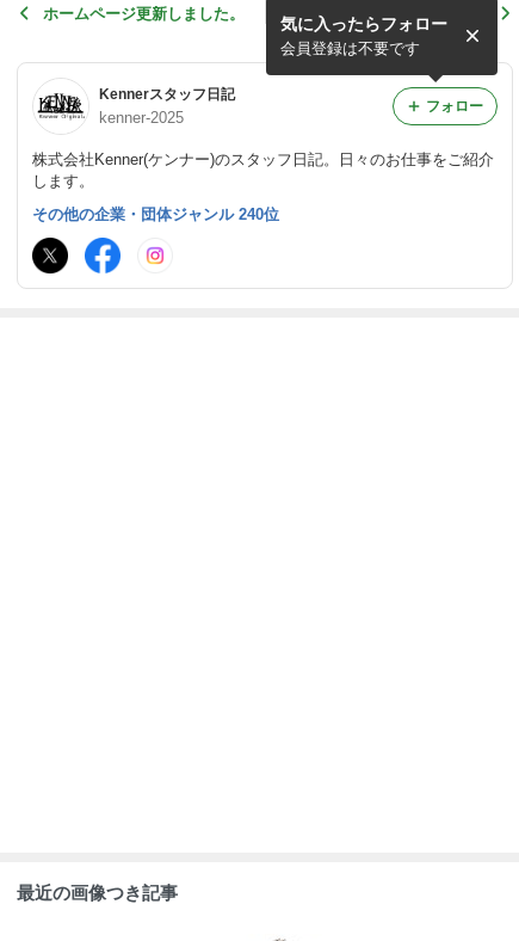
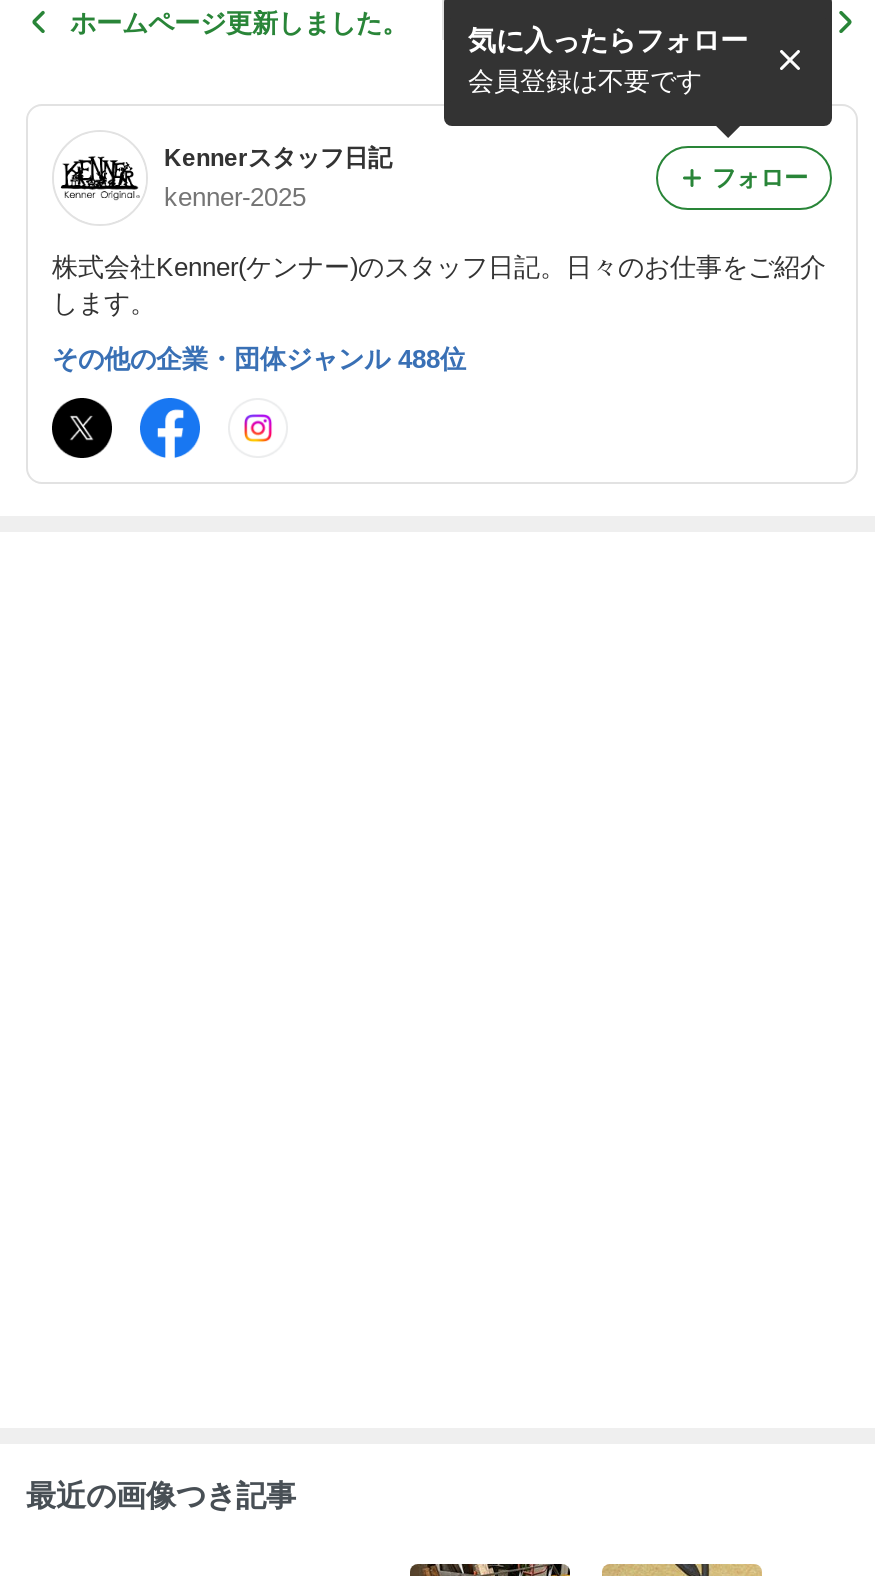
- その他の企業・団体ジャンル 240位
+ その他の企業・団体ジャンル 488位
